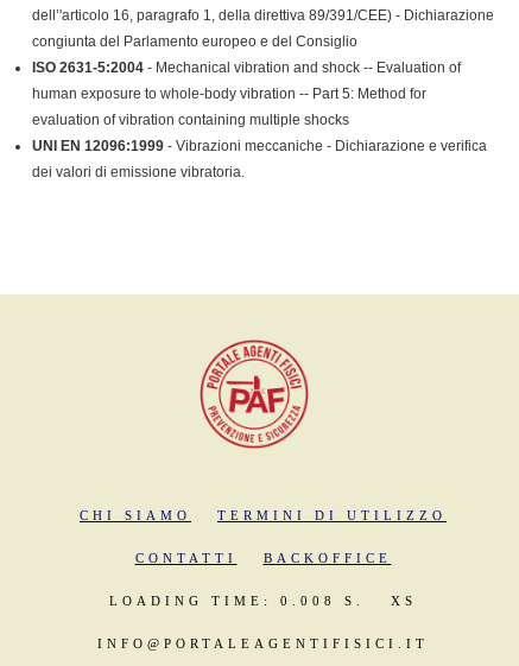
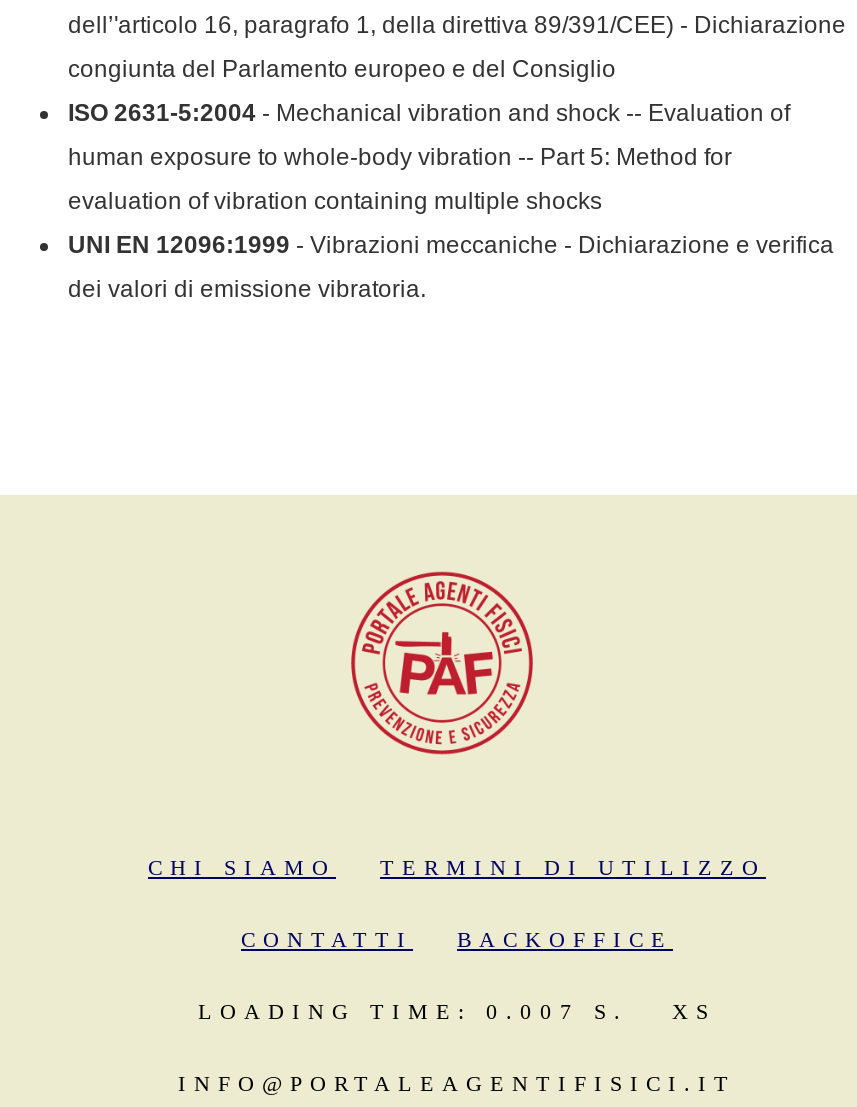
- LOADING TIME: 0.008 S.
+ LOADING TIME: 0.007 S.
